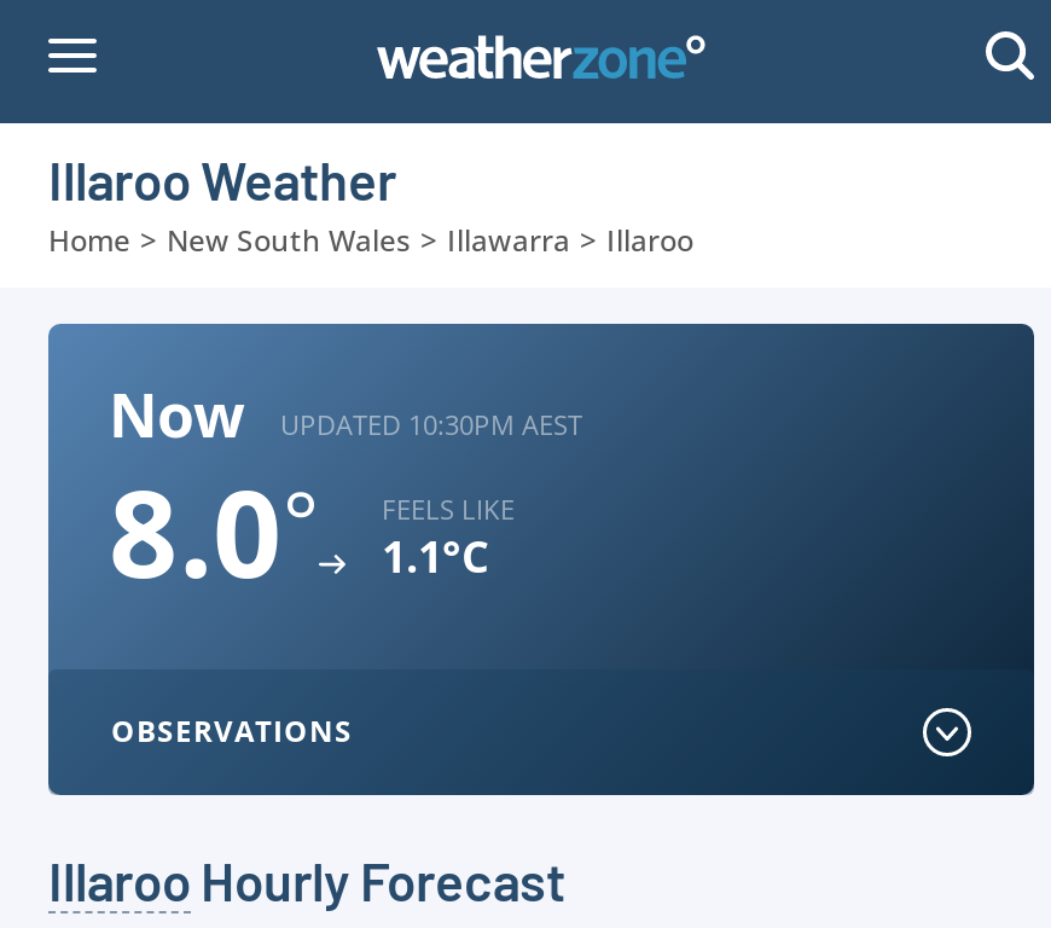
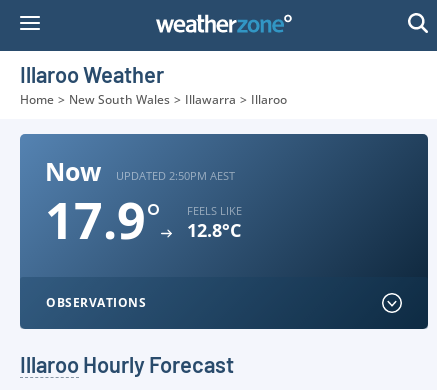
- UPDATED 10:30PM AEST
+ UPDATED 2:50PM AEST

- 8.0°
+ 17.9°

- 1.1°C
+ 12.8°C
